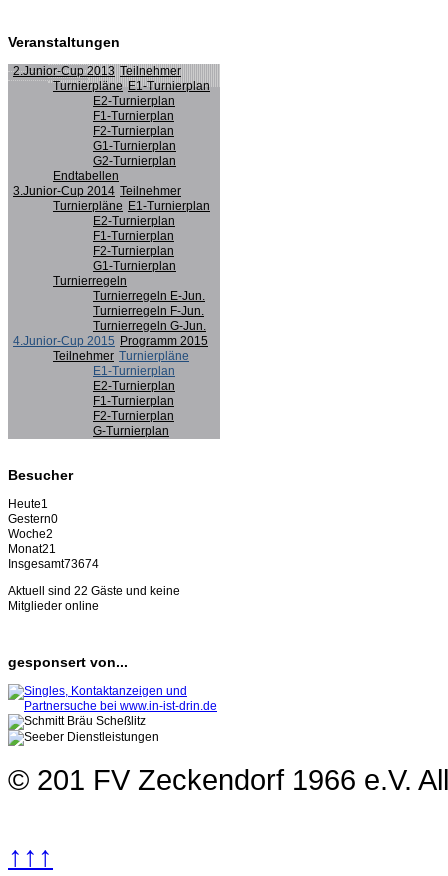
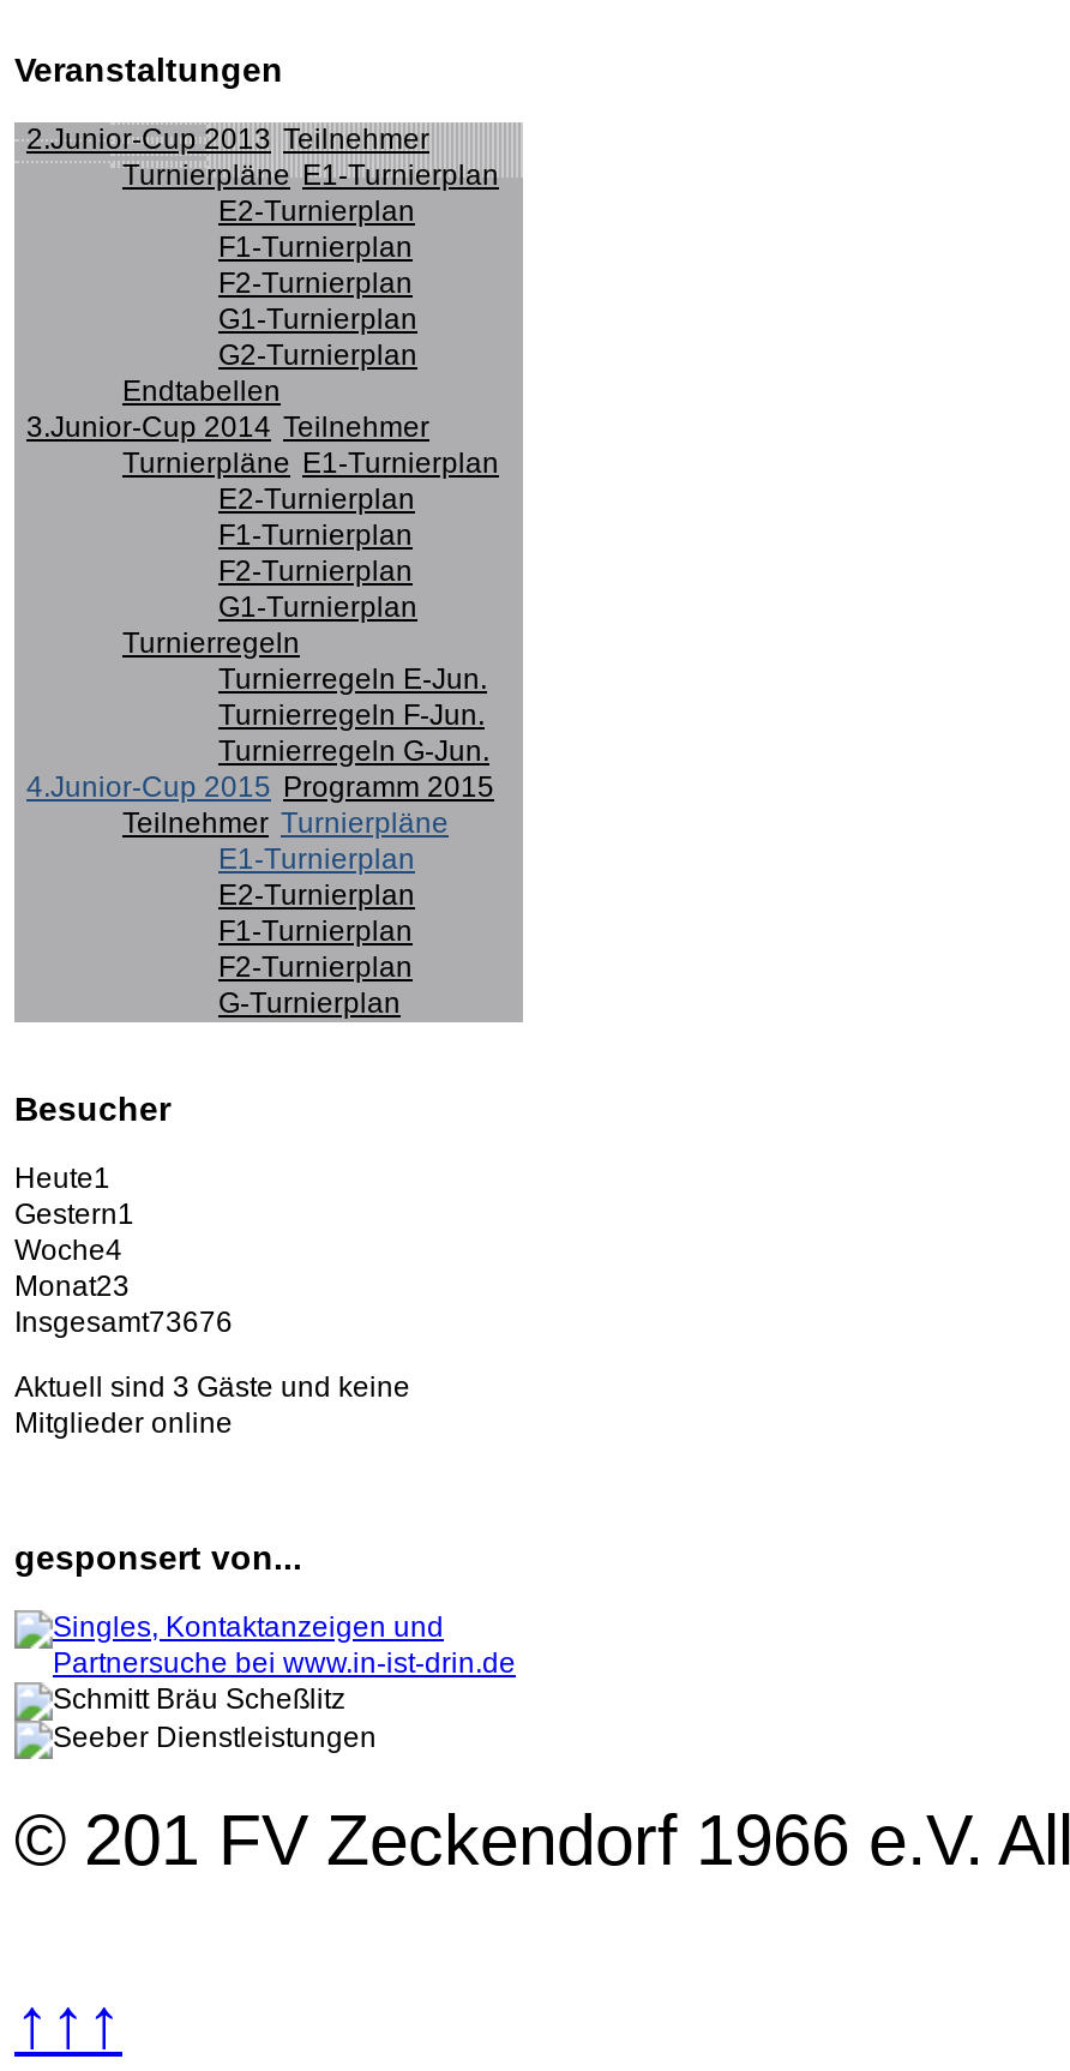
- Gestern0
+ Gestern1

- Woche2
+ Woche4

- Monat21
+ Monat23

- Insgesamt73674
+ Insgesamt73676

- Aktuell sind 22 Gäste und keine
+ Aktuell sind 3 Gäste und keine
